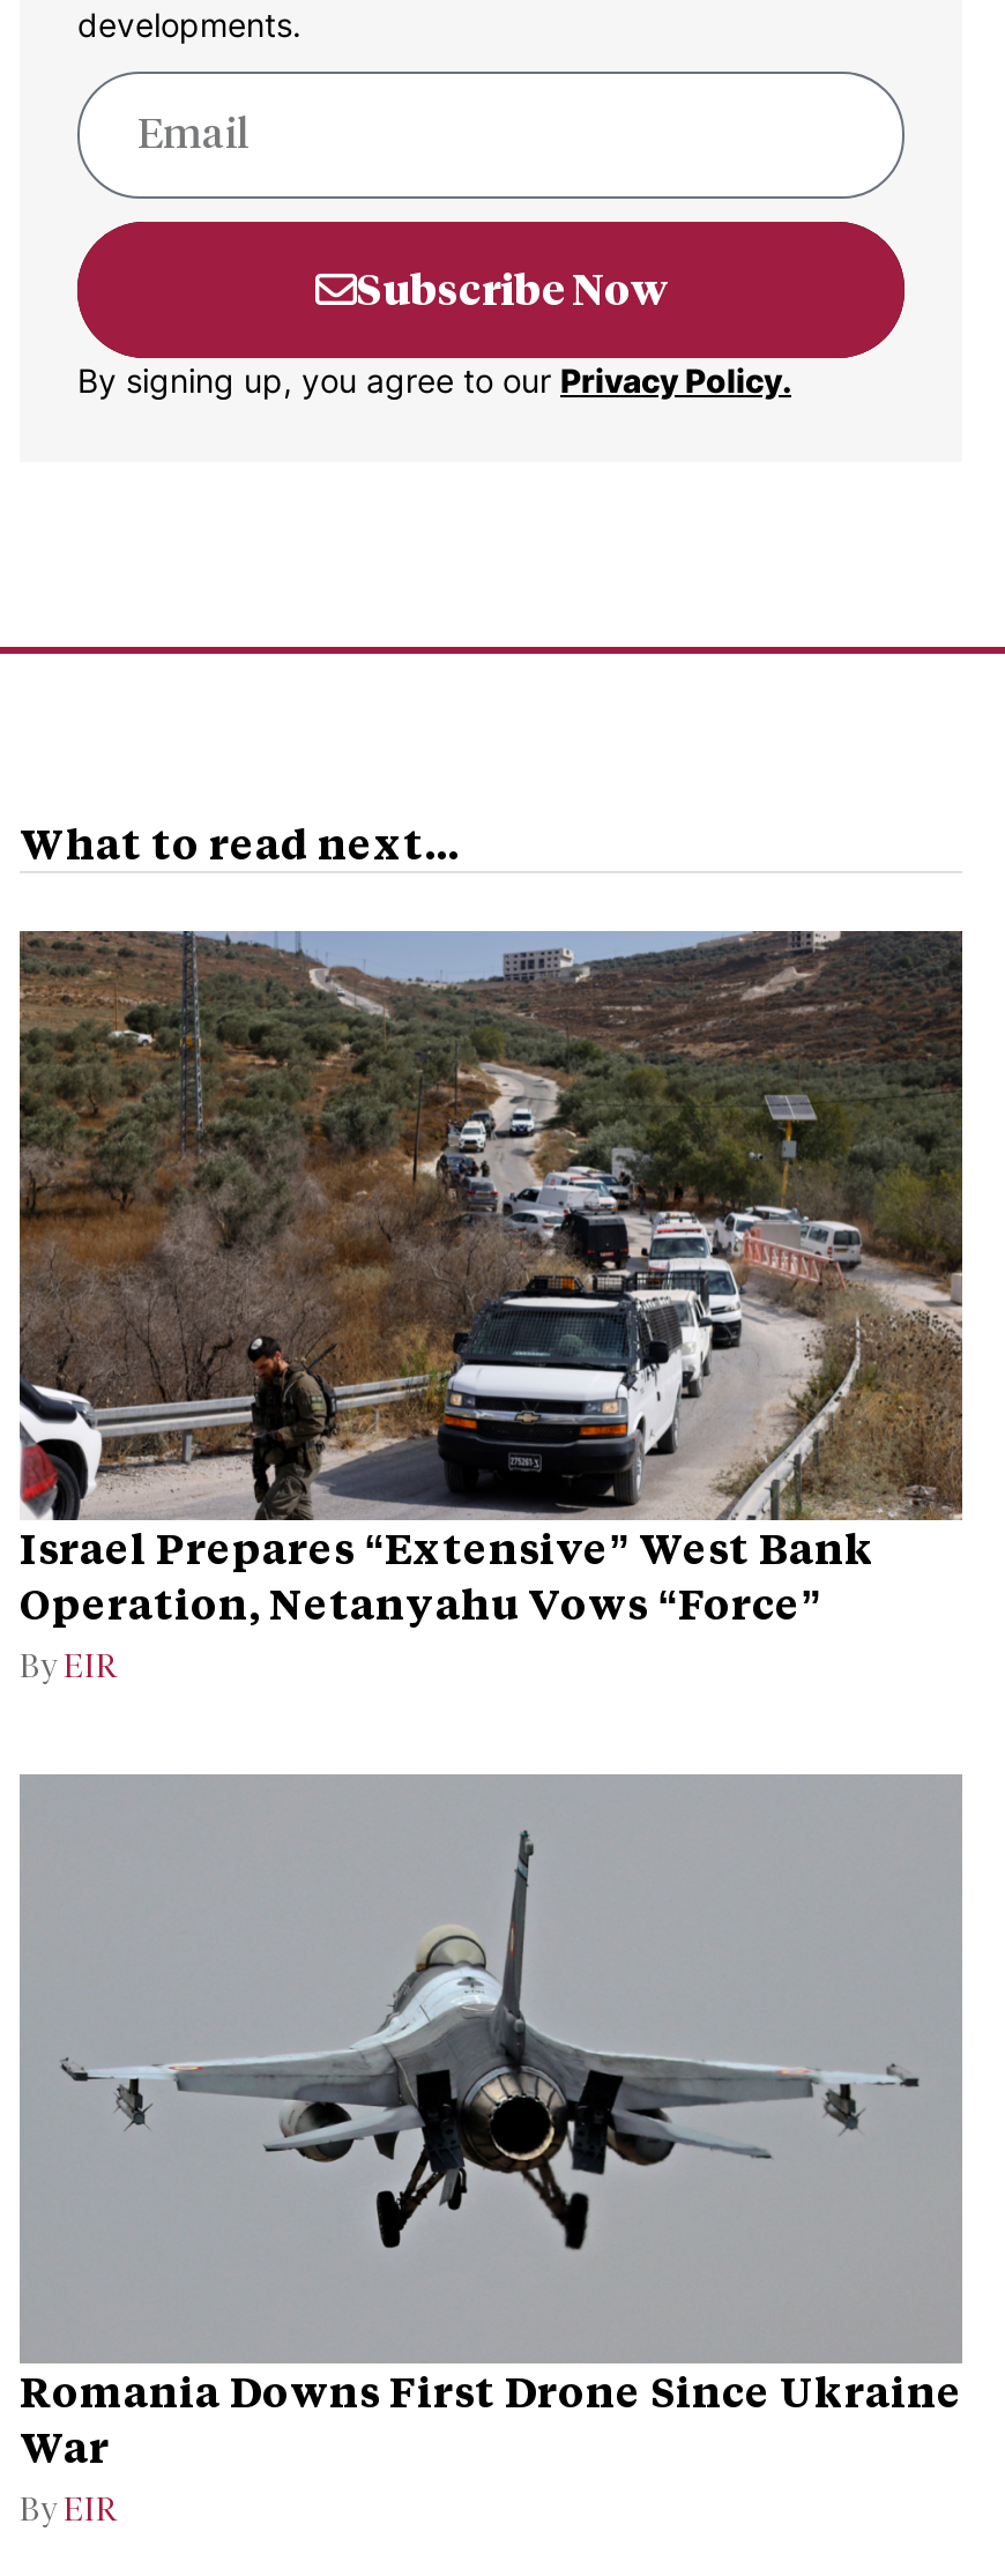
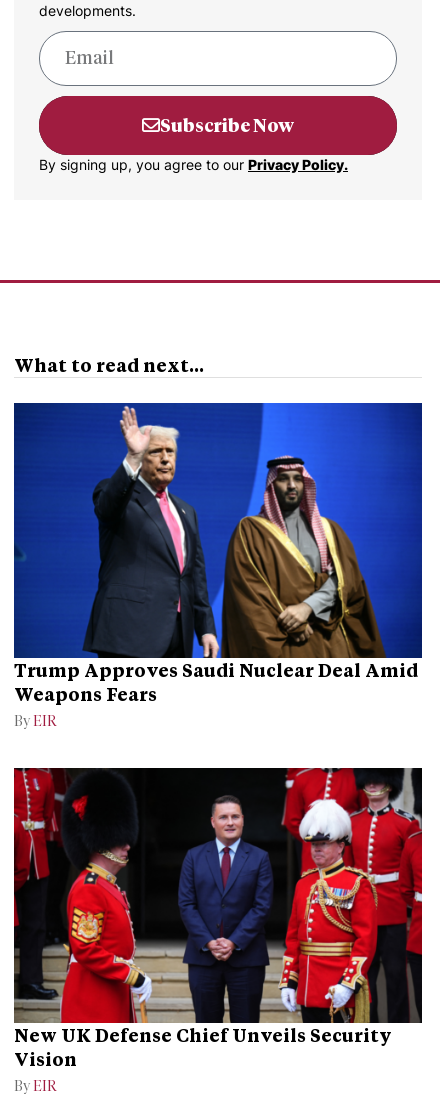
- [image]
- Israel Prepares “Extensive” West Bank
- Operation, Netanyahu Vows “Force”
+ [image]
+ Trump Approves Saudi Nuclear Deal Amid
+ Weapons Fears

- [image]
- Romania Downs First Drone Since Ukraine
- War
+ [image]
+ New UK Defense Chief Unveils Security
+ Vision
